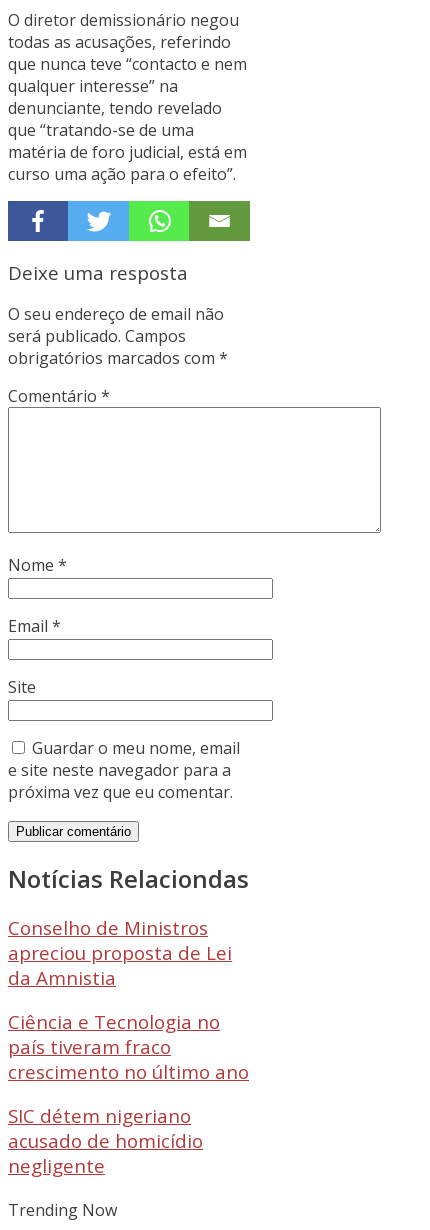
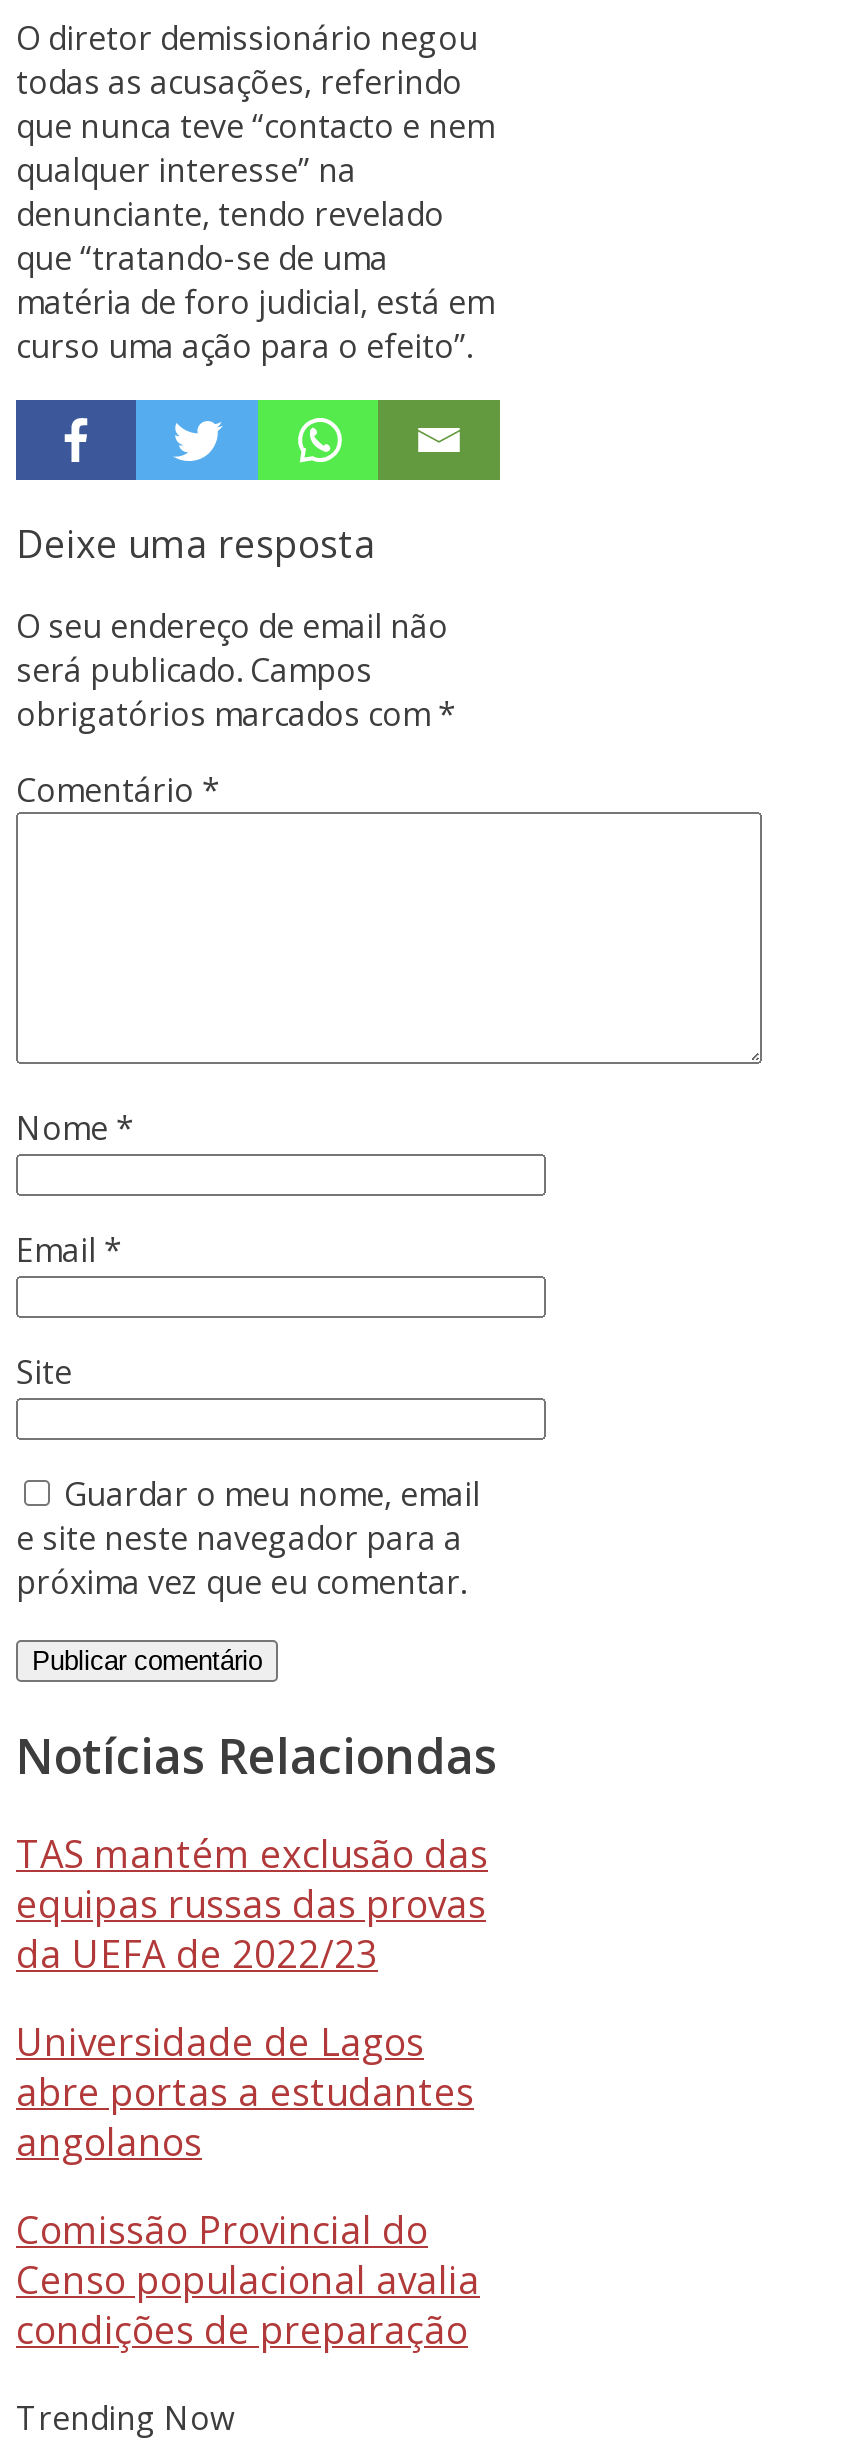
- Conselho de Ministros
- apreciou proposta de Lei
- da Amnistia
+ TAS mantém exclusão das
+ equipas russas das provas
+ da UEFA de 2022/23

- Ciência e Tecnologia no
- país tiveram fraco
- crescimento no último ano
+ Universidade de Lagos
+ abre portas a estudantes
+ angolanos

- SIC détem nigeriano
- acusado de homicídio
- negligente
+ Comissão Provincial do
+ Censo populacional avalia
+ condições de preparação
